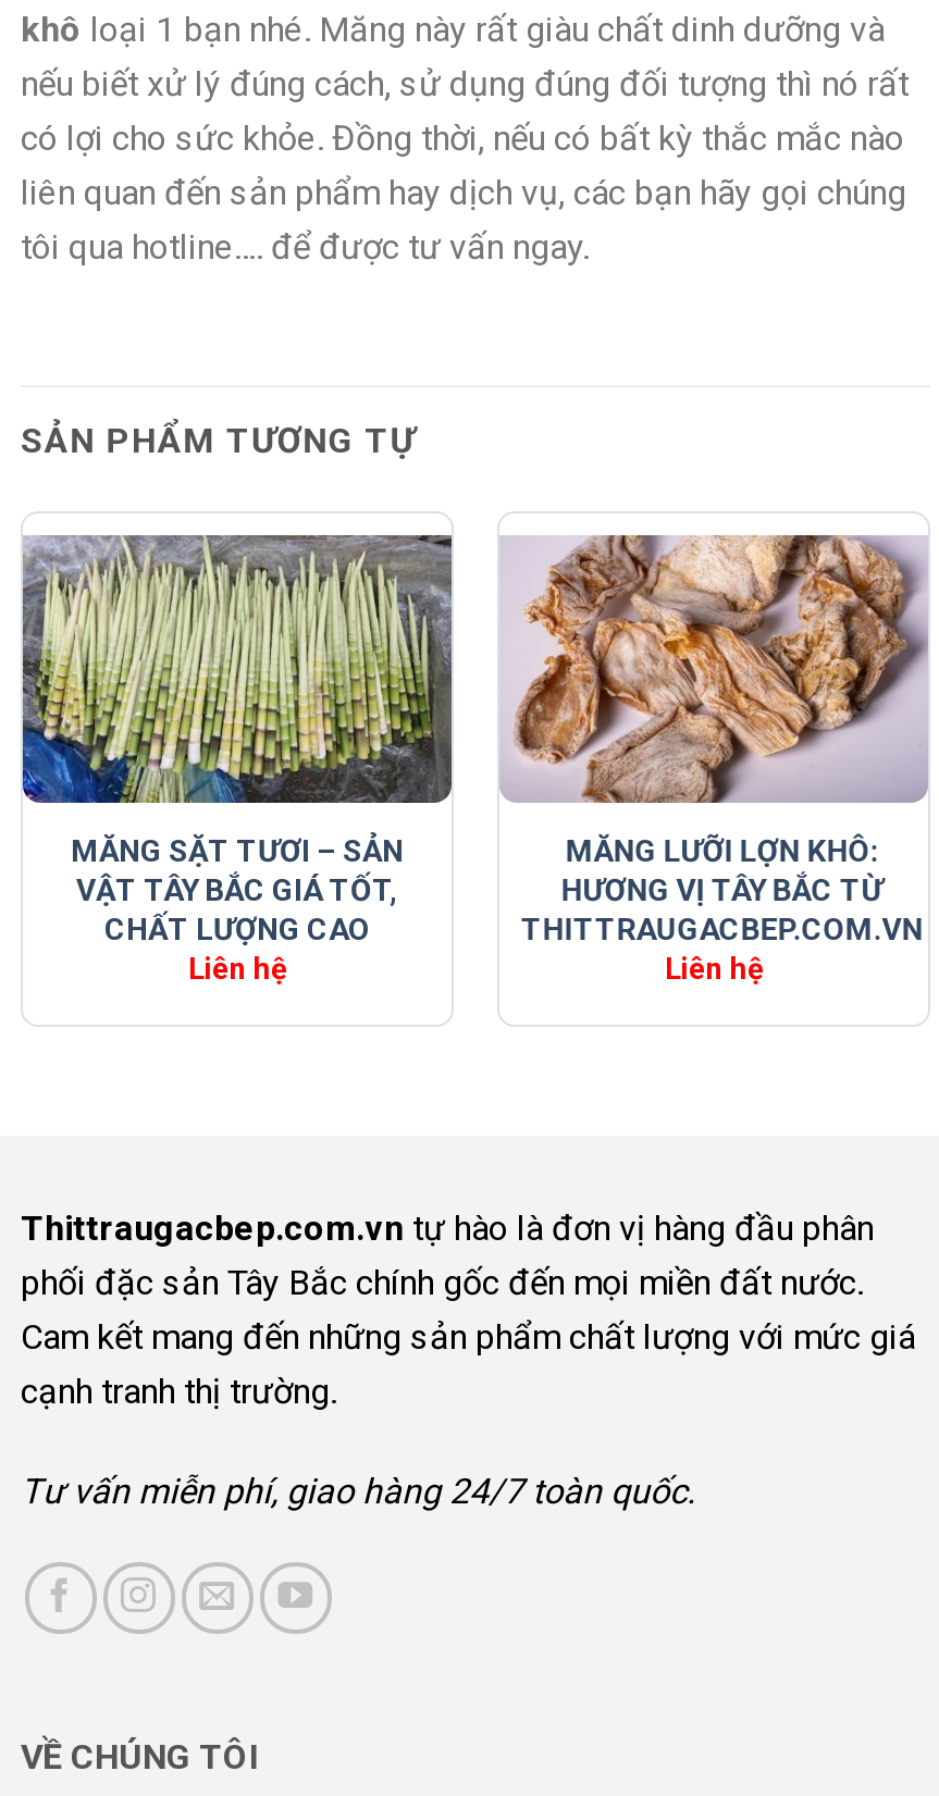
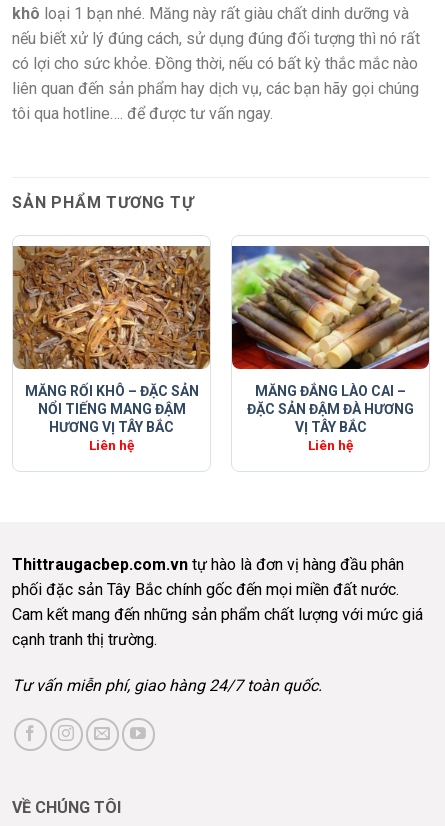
- [image]
- MĂNG SẶT TƯƠI – SẢN
- VẬT TÂY BẮC GIÁ TỐT,
- CHẤT LƯỢNG CAO
+ [image]
+ MĂNG RỐI KHÔ – ĐẶC SẢN
+ NỔI TIẾNG MANG ĐẬM
+ HƯƠNG VỊ TÂY BẮC

- [image]
- MĂNG LƯỠI LỢN KHÔ:
- HƯƠNG VỊ TÂY BẮC TỪ
- THITTRAUGACBEP.COM.VN
+ [image]
+ MĂNG ĐẮNG LÀO CAI –
+ ĐẶC SẢN ĐẬM ĐÀ HƯƠNG
+ VỊ TÂY BẮC
